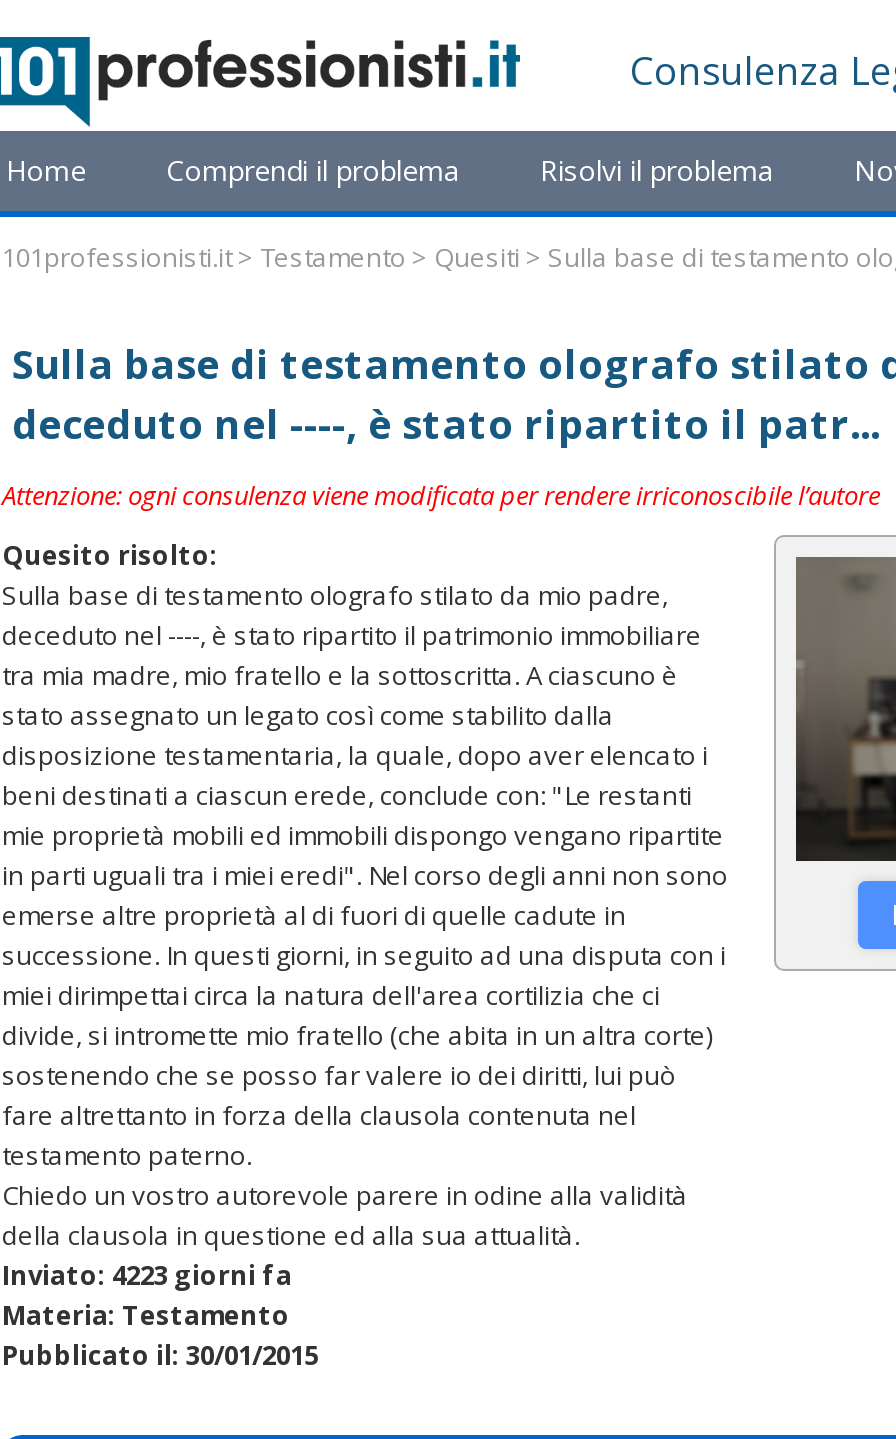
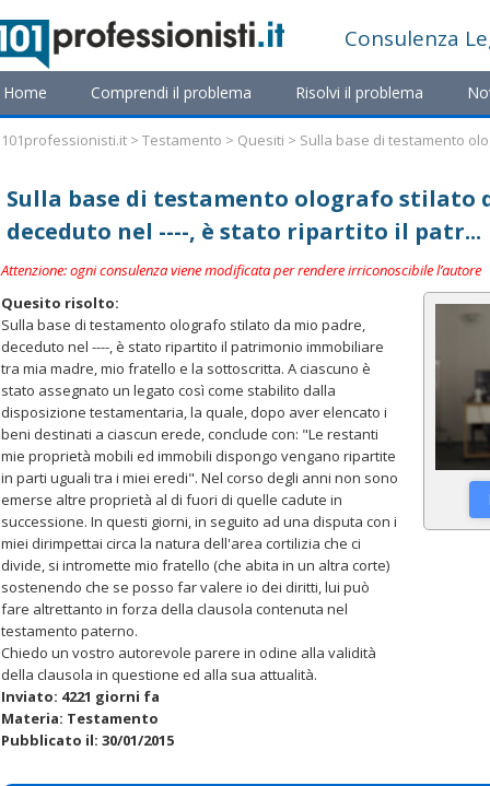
- Inviato: 4223 giorni fa
+ Inviato: 4221 giorni fa
